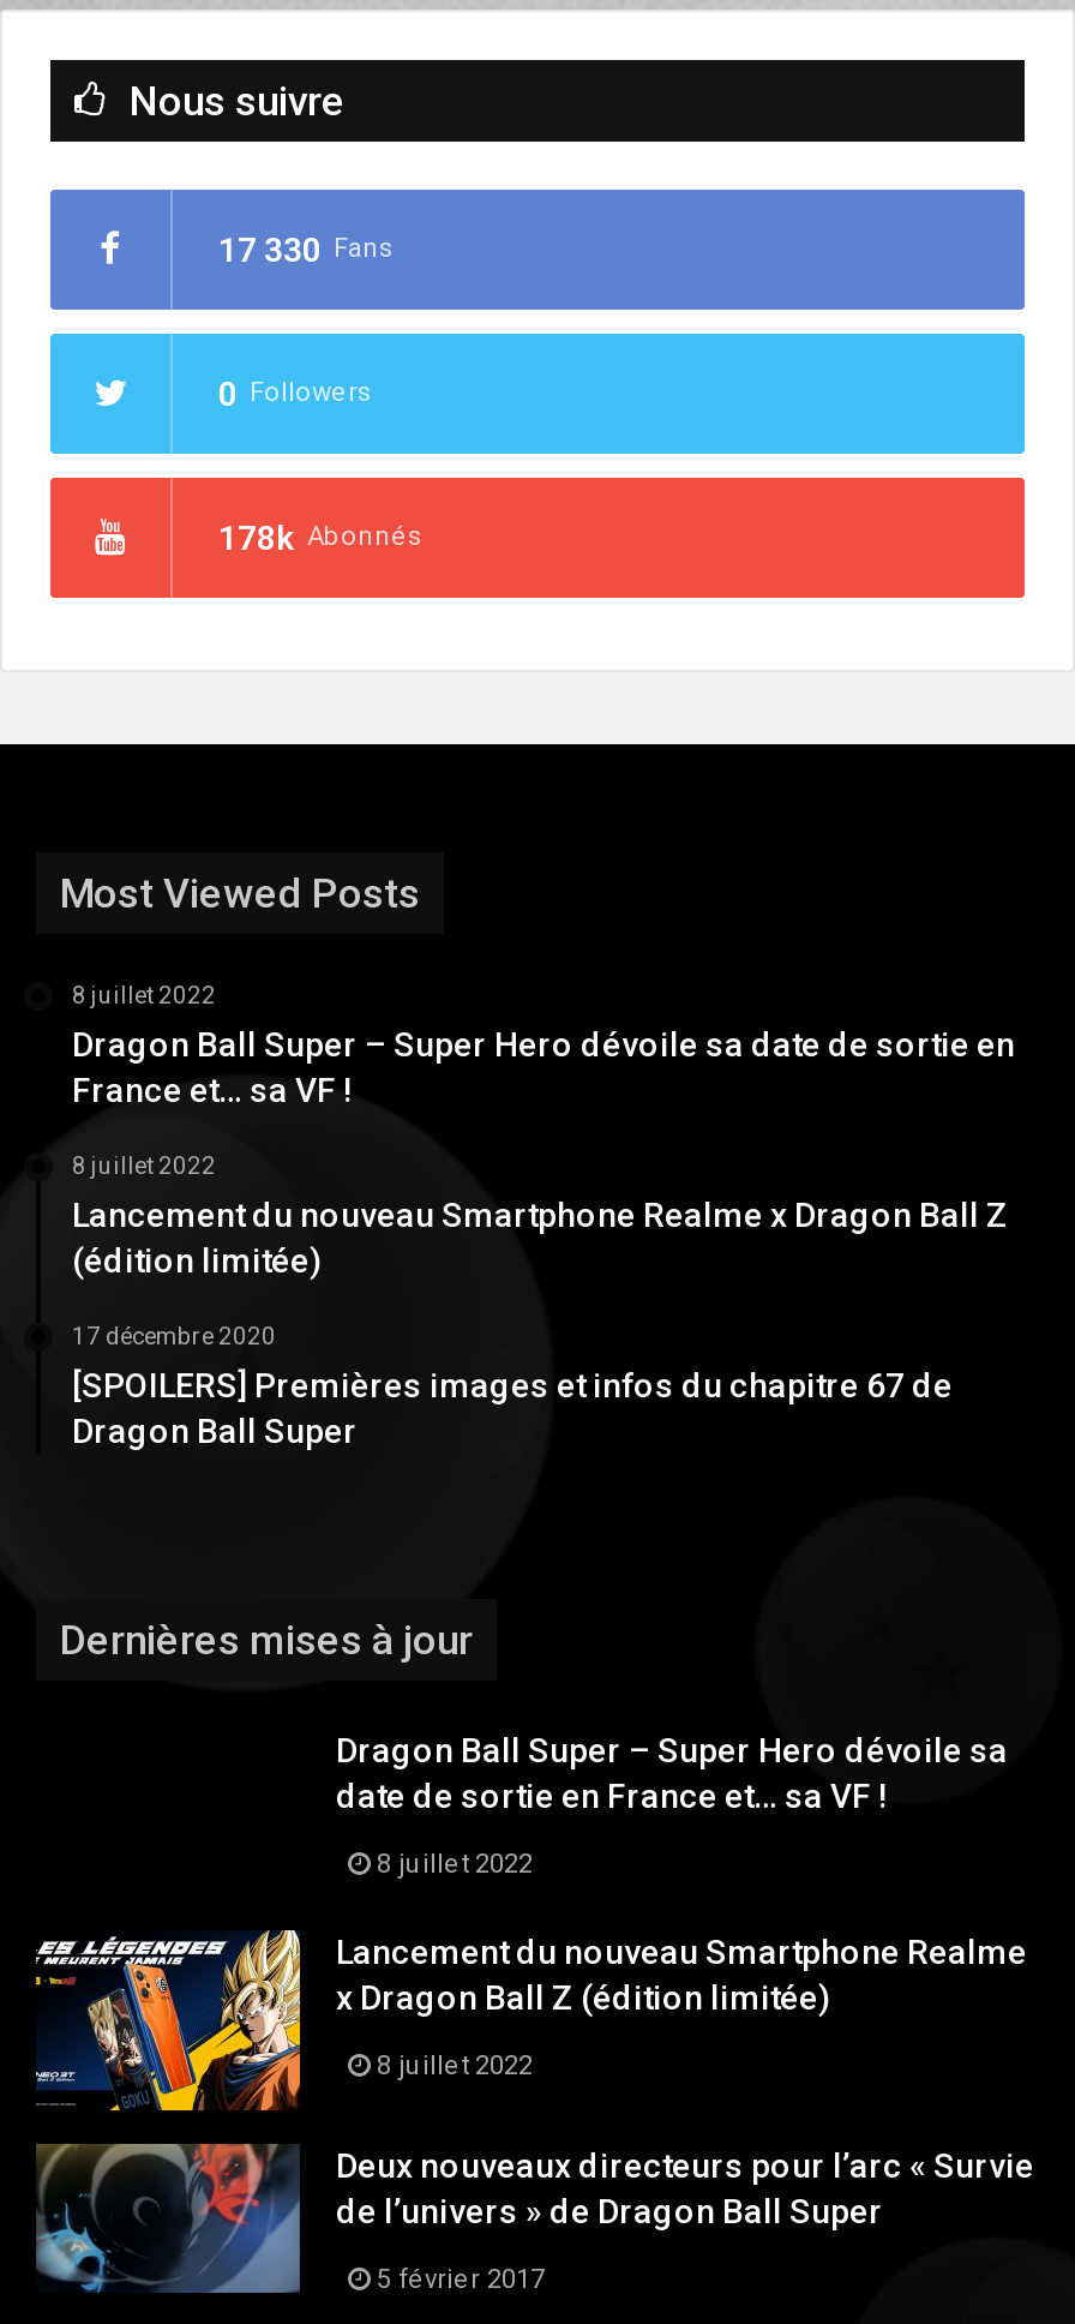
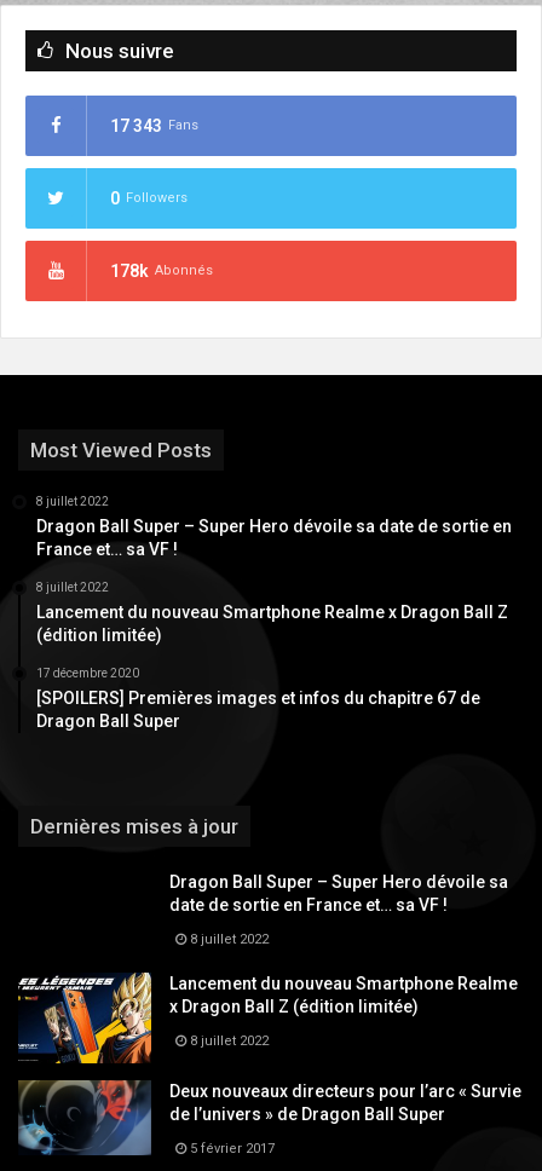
- 17 330 Fans
+ 17 343 Fans
